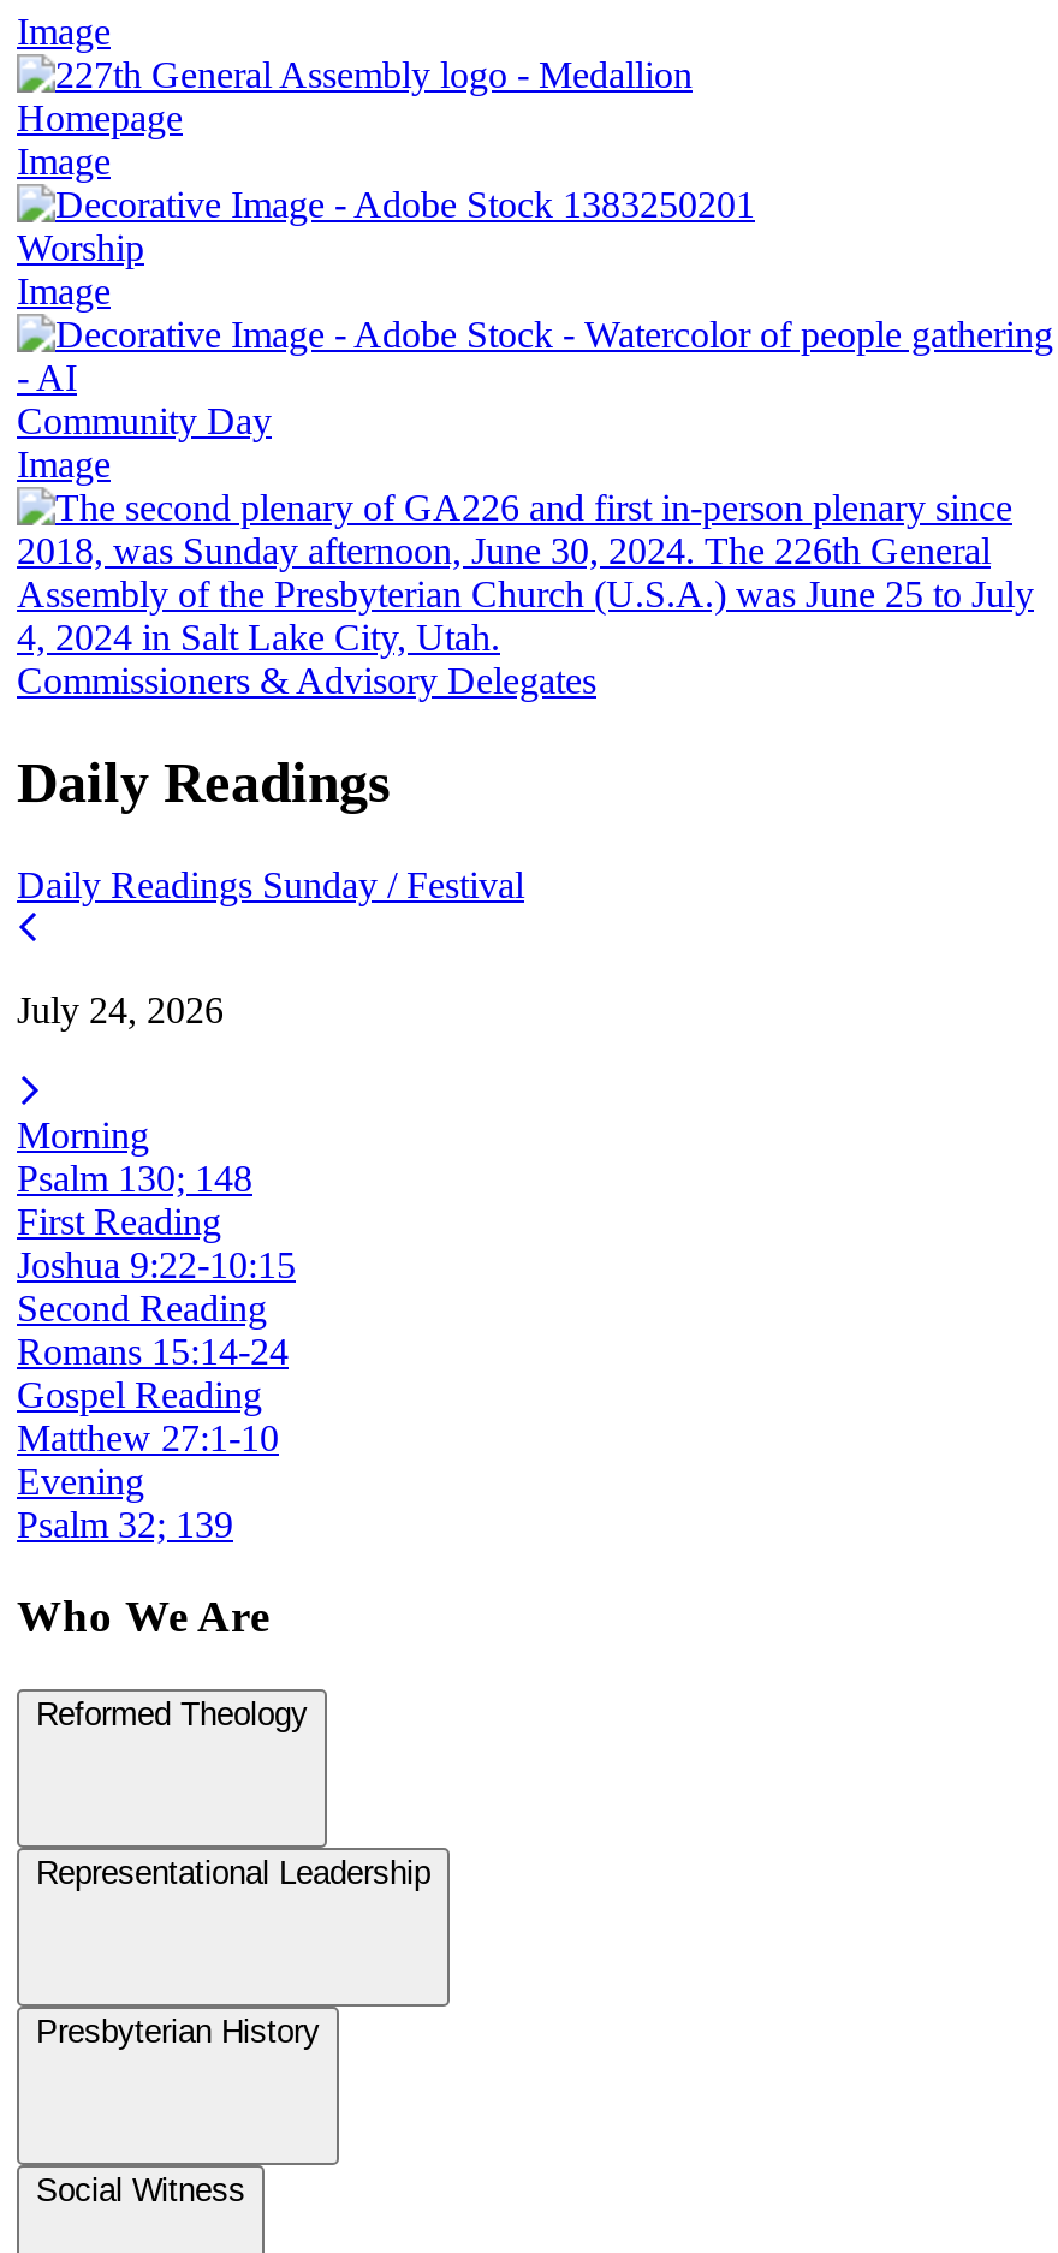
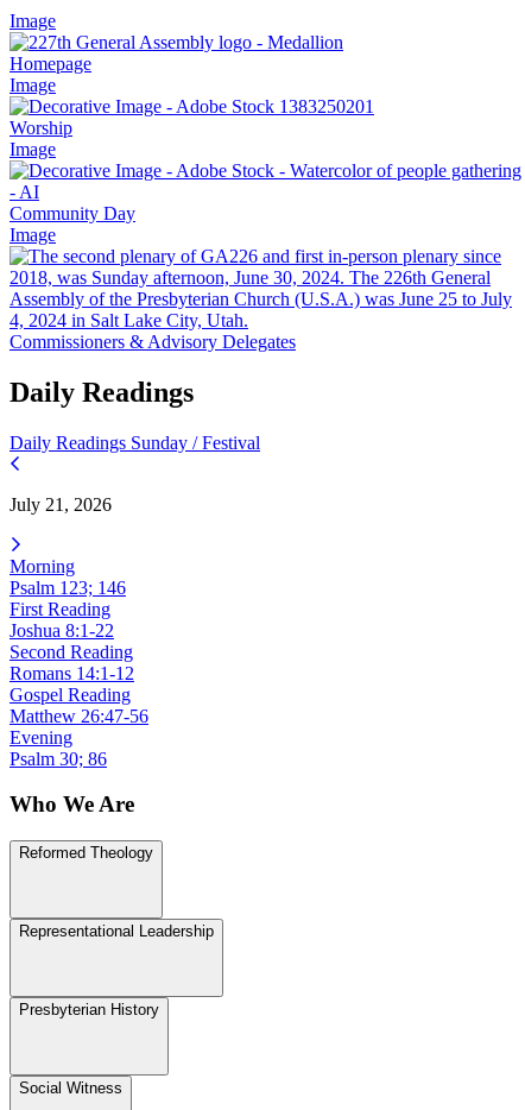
- July 24, 2026
+ July 21, 2026

- Psalm 130; 148
+ Psalm 123; 146

- Joshua 9:22-10:15
+ Joshua 8:1-22

- Romans 15:14-24
+ Romans 14:1-12

- Matthew 27:1-10
+ Matthew 26:47-56

- Psalm 32; 139
+ Psalm 30; 86
